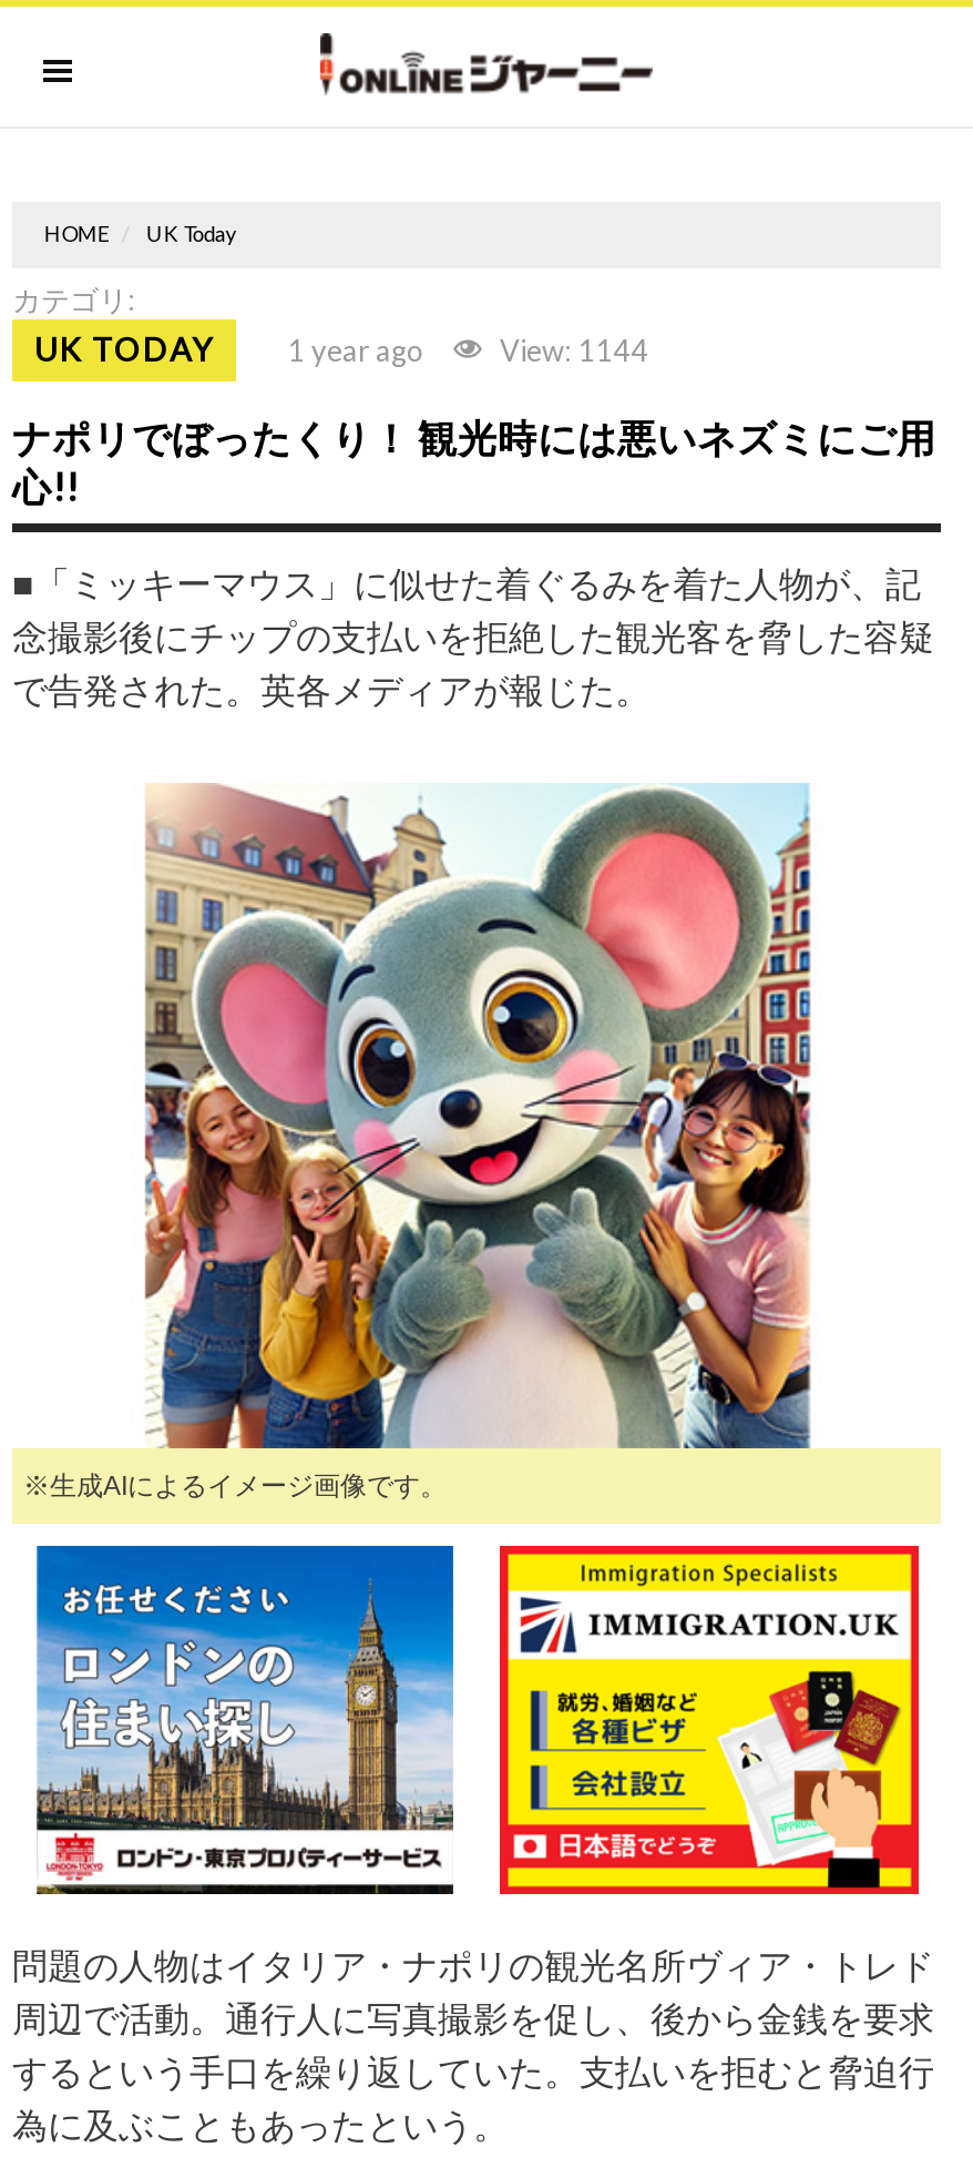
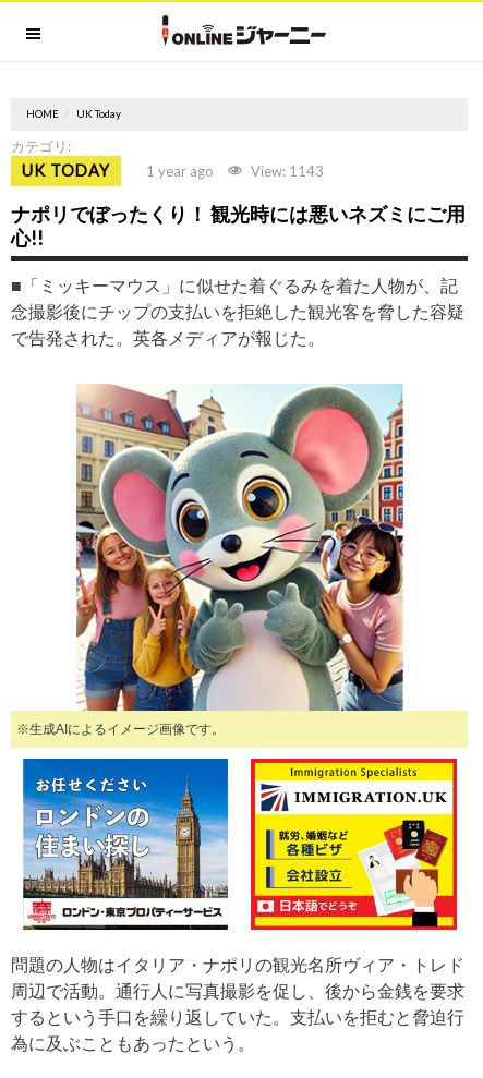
- View: 1144
+ View: 1143
